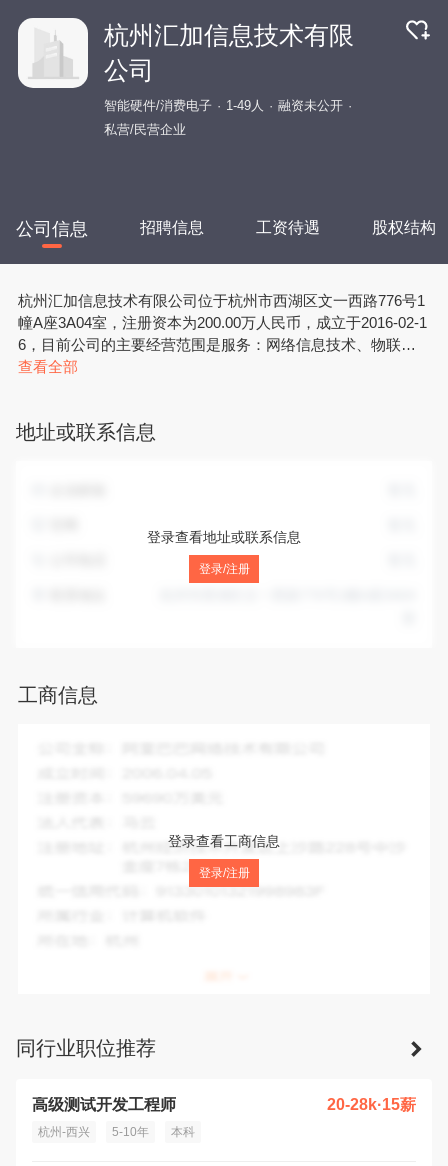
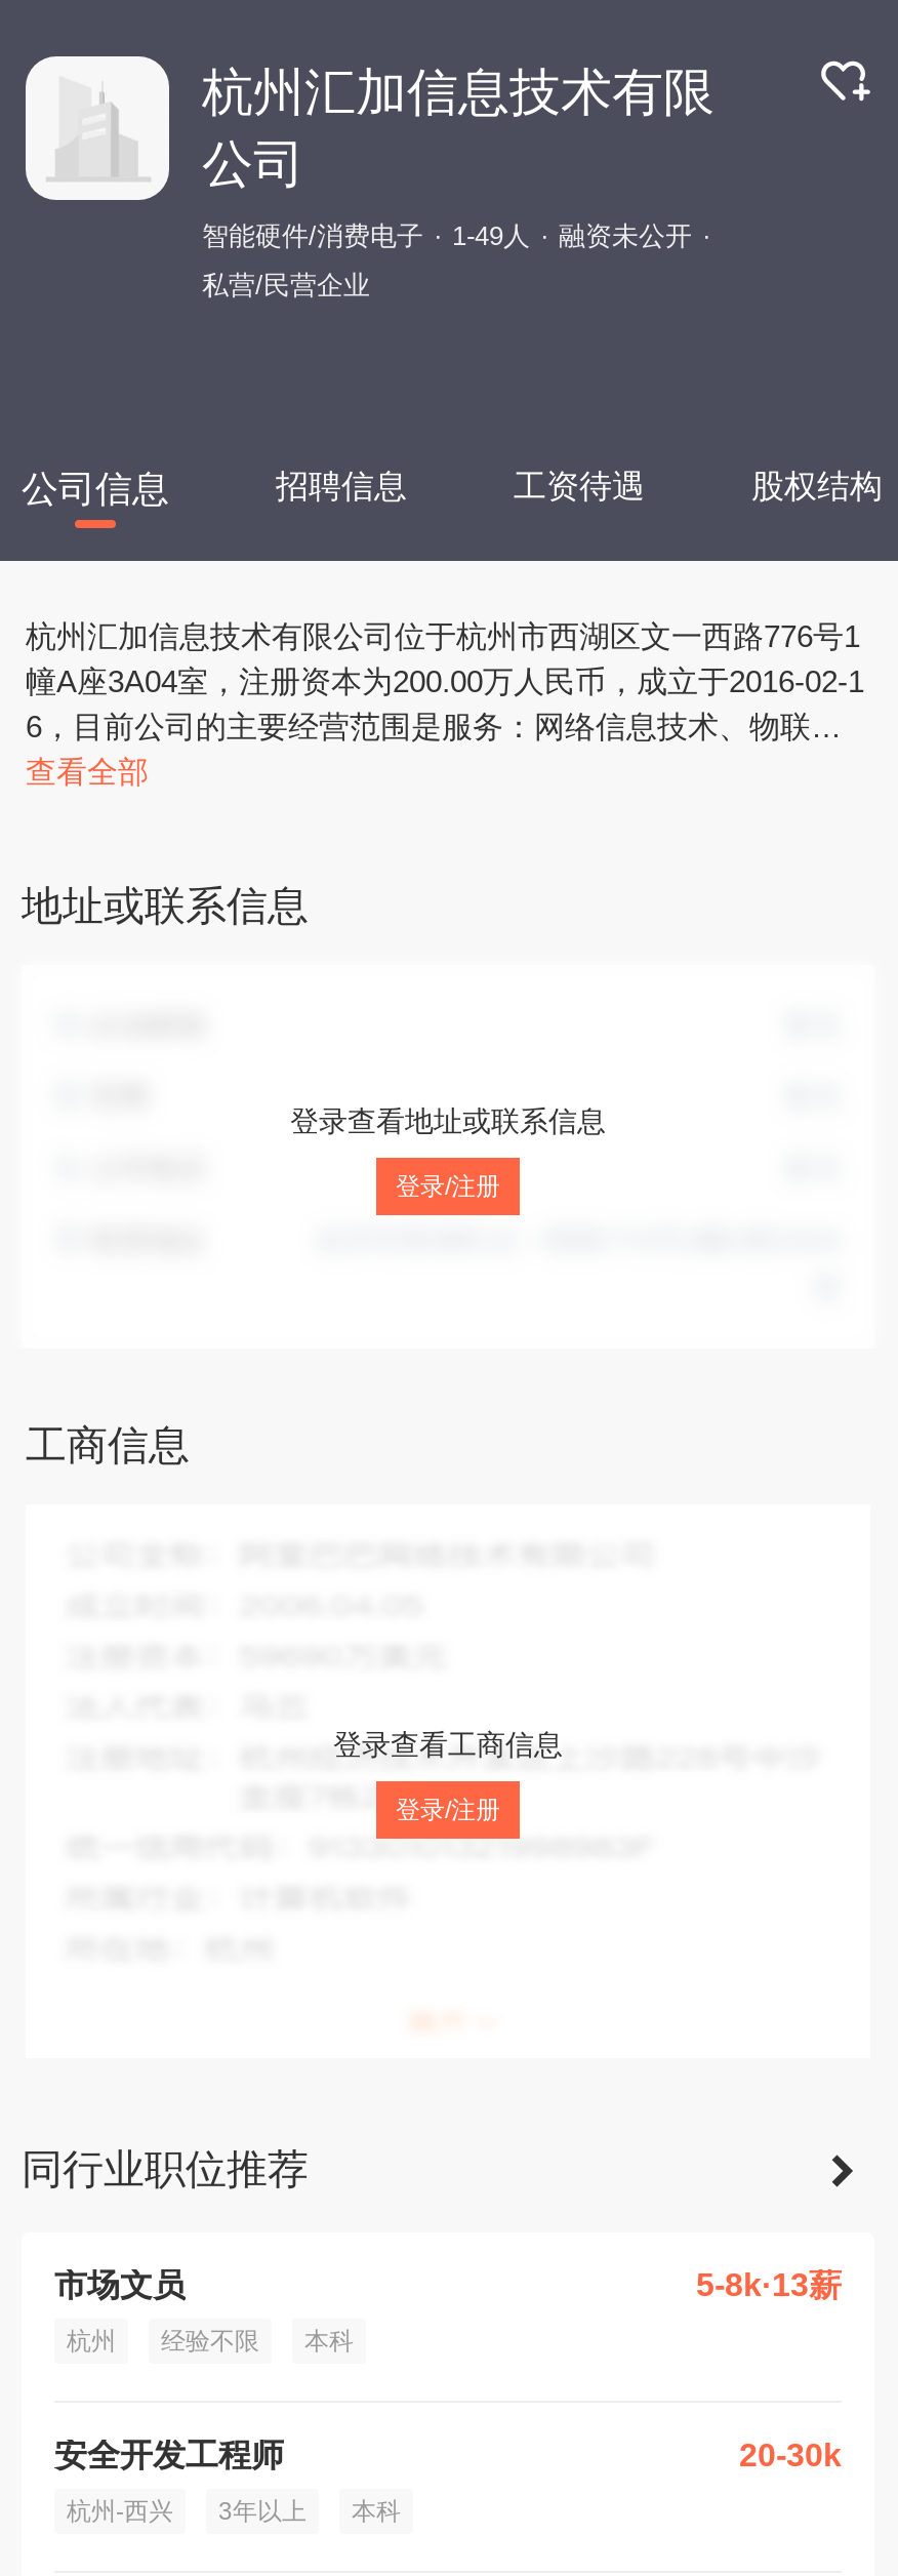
- 高级测试开发工程师
- 20-28k·15薪
+ 市场文员
+ 5-8k·13薪
+ 杭州
+ 经验不限
+ 本科
+ 安全开发工程师
+ 20-30k

- 杭州-西兴 5-10年 本科
+ 杭州-西兴 3年以上 本科
